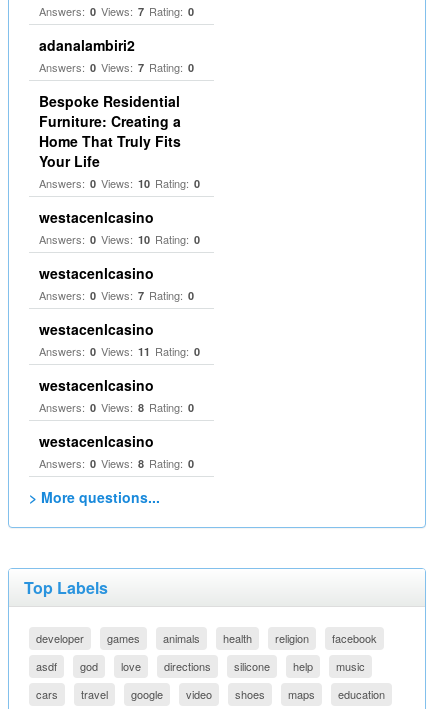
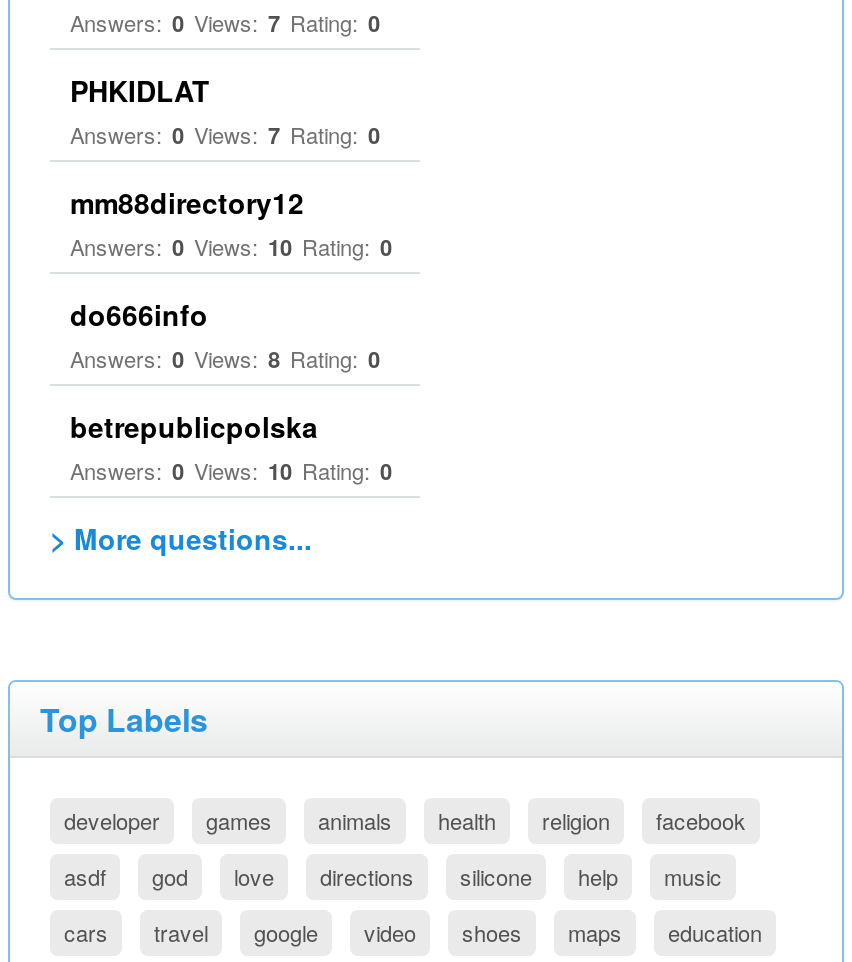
- adanalambiri2
+ PHKIDLAT

- Bespoke Residential
- Furniture: Creating a
- Home That Truly Fits
- Your Life
+ mm88directory12

- westacenlcasino
+ do666info
+ Answers: 0 Views: 8 Rating: 0
+ betrepublicpolska

- westacenlcasino
- Answers: 0 Views: 7 Rating: 0
- westacenlcasino
- Answers: 0 Views: 11 Rating: 0
- westacenlcasino
- Answers: 0 Views: 8 Rating: 0
- westacenlcasino
- Answers: 0 Views: 8 Rating: 0
